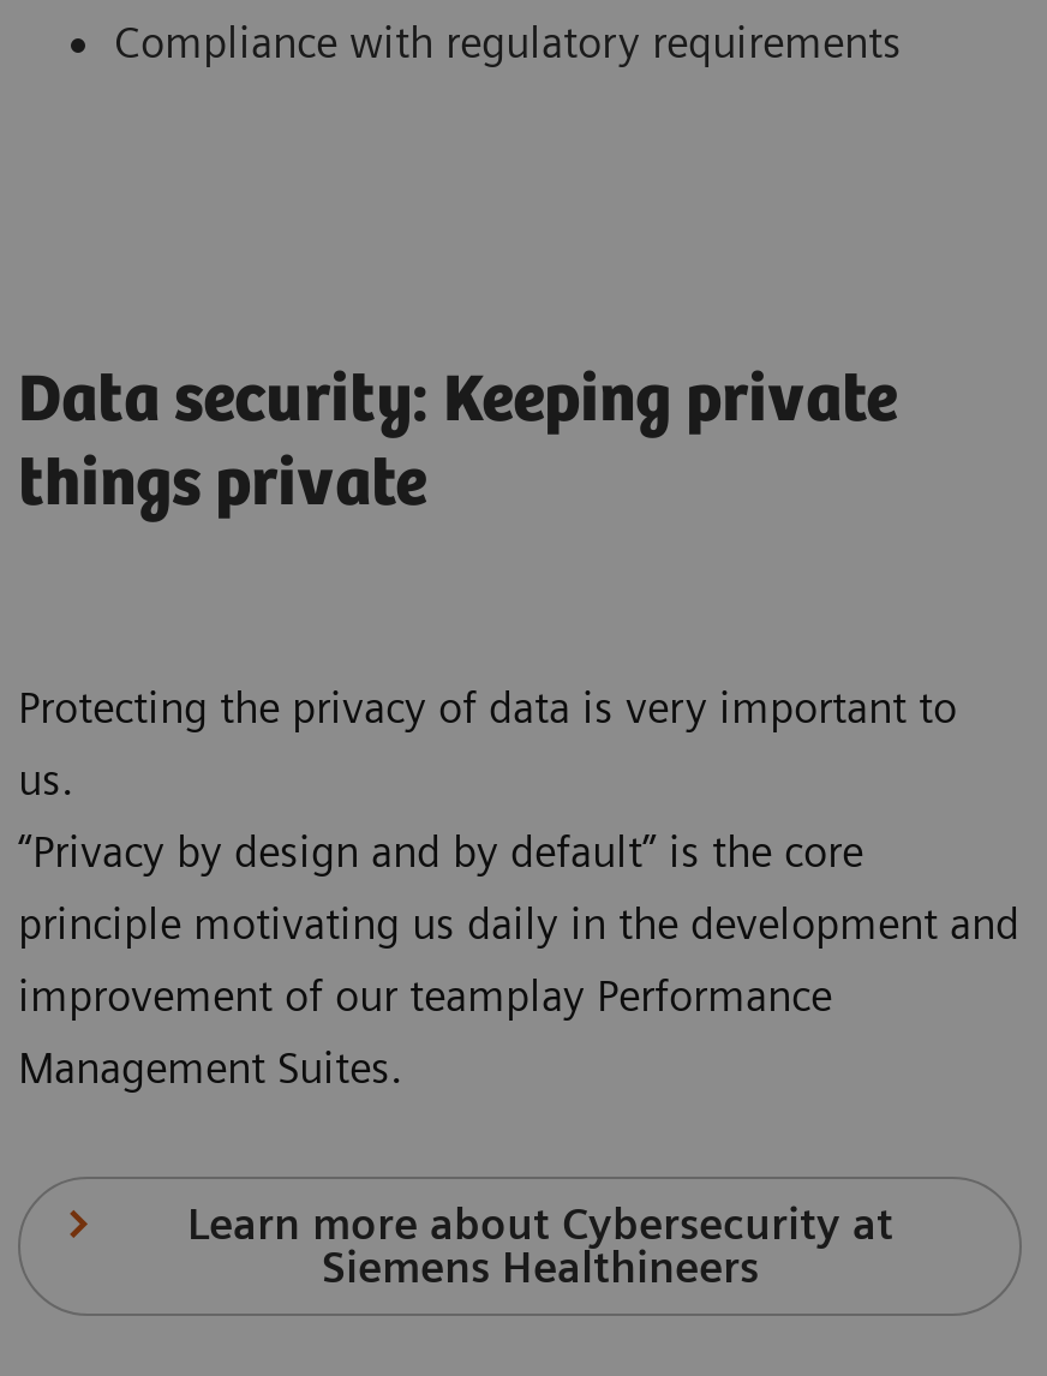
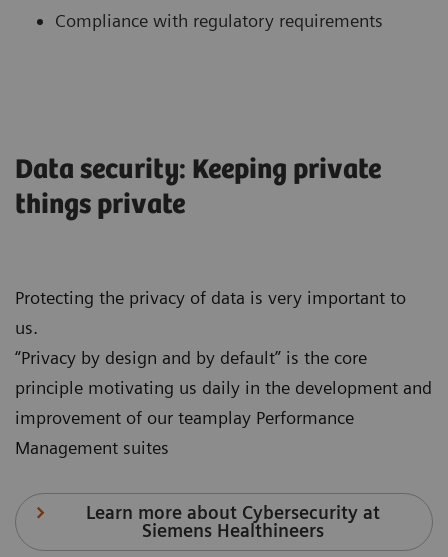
- Management Suites.
+ Management suites
